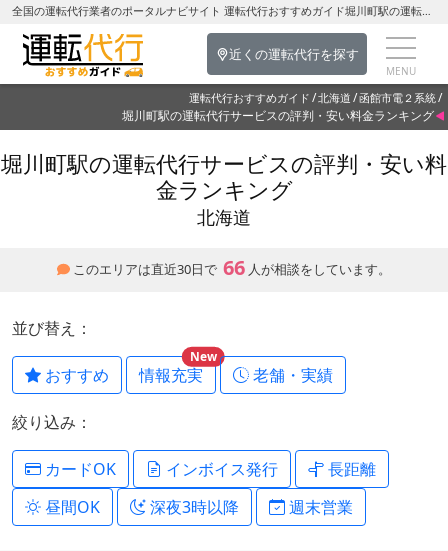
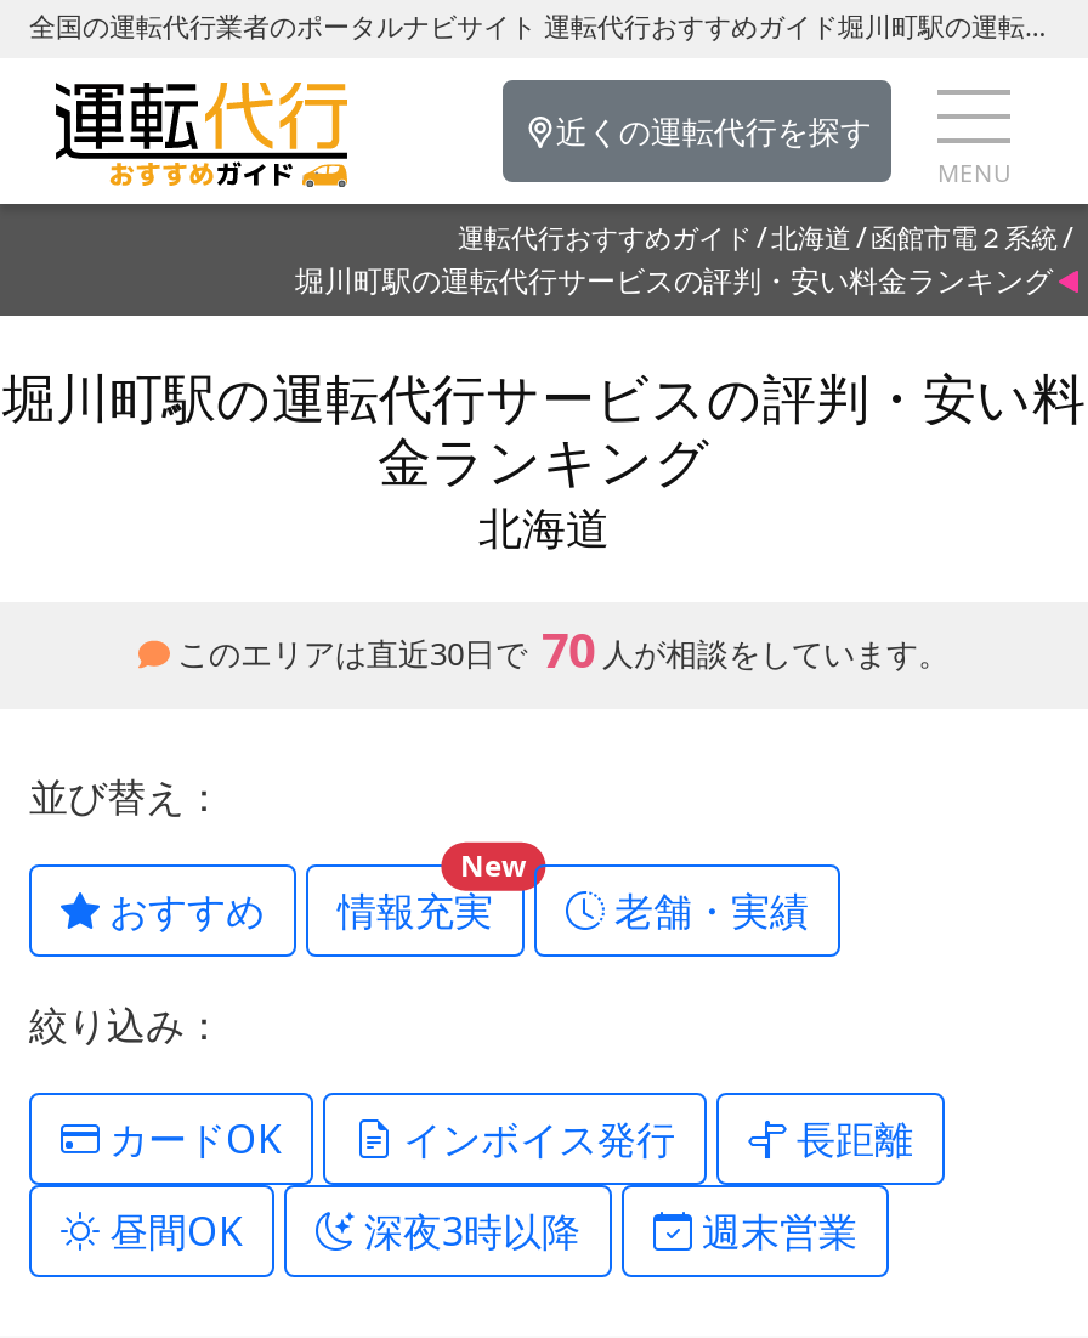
- このエリアは直近30日で 66 人が相談をしています。
+ このエリアは直近30日で 70 人が相談をしています。
